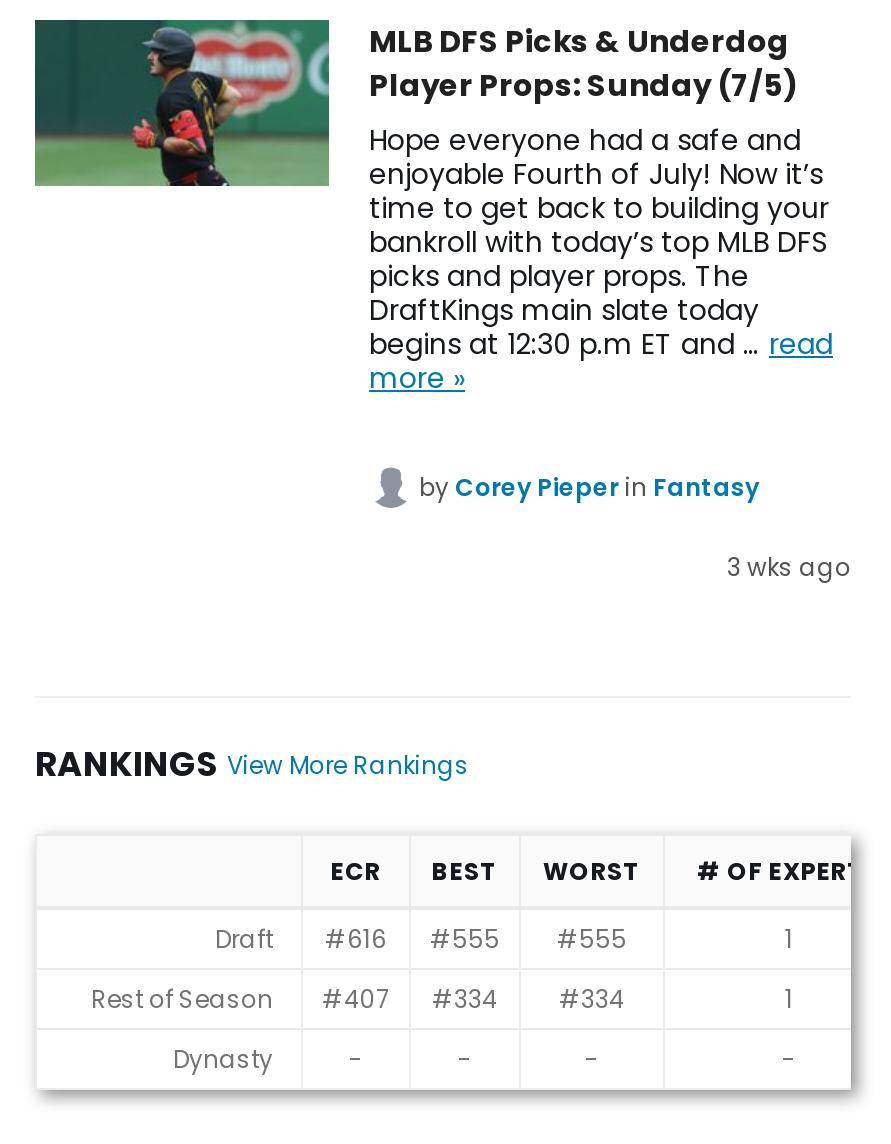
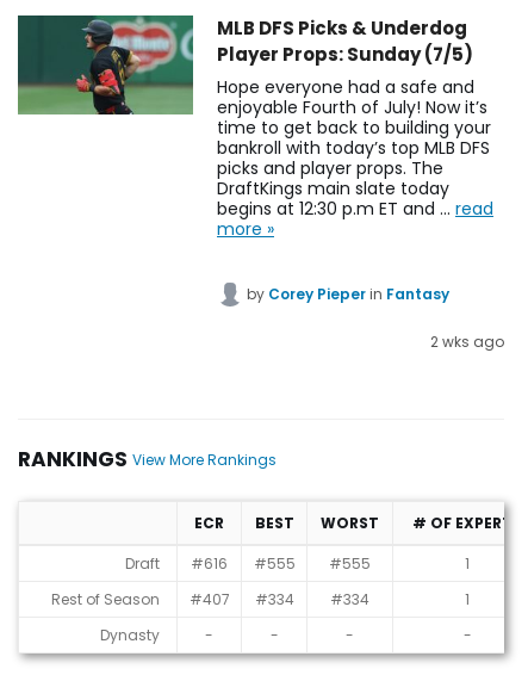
- 3 wks ago
+ 2 wks ago
